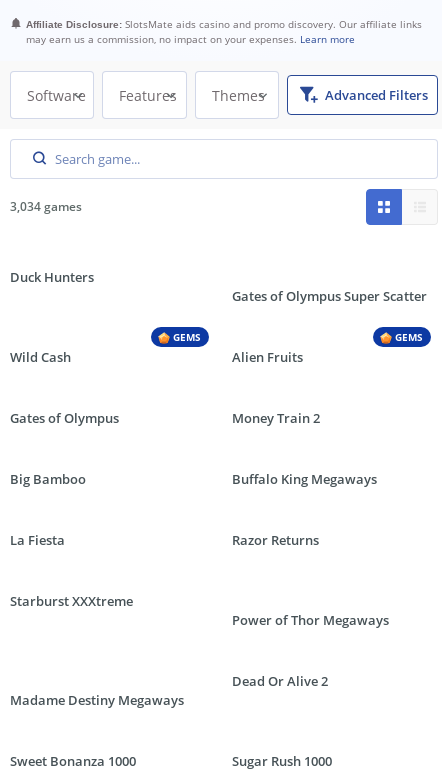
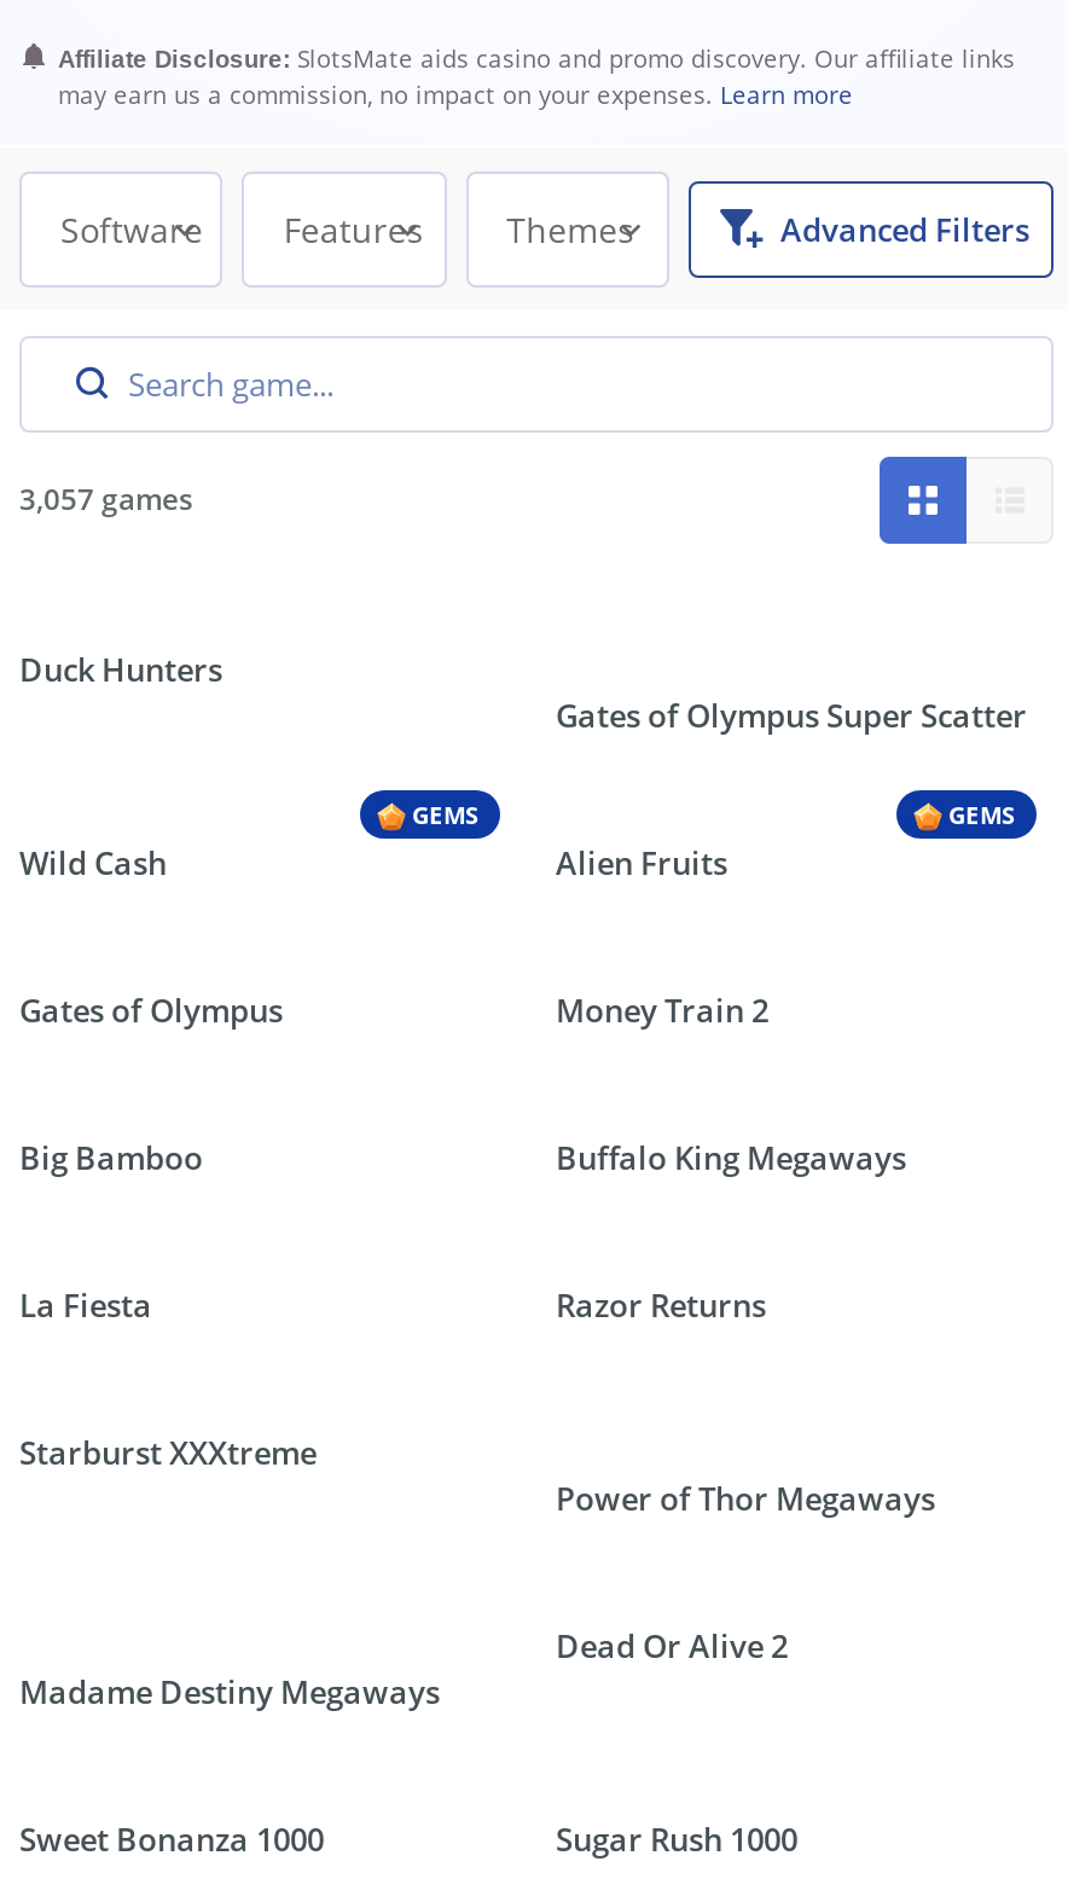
- 3,034 games
+ 3,057 games
